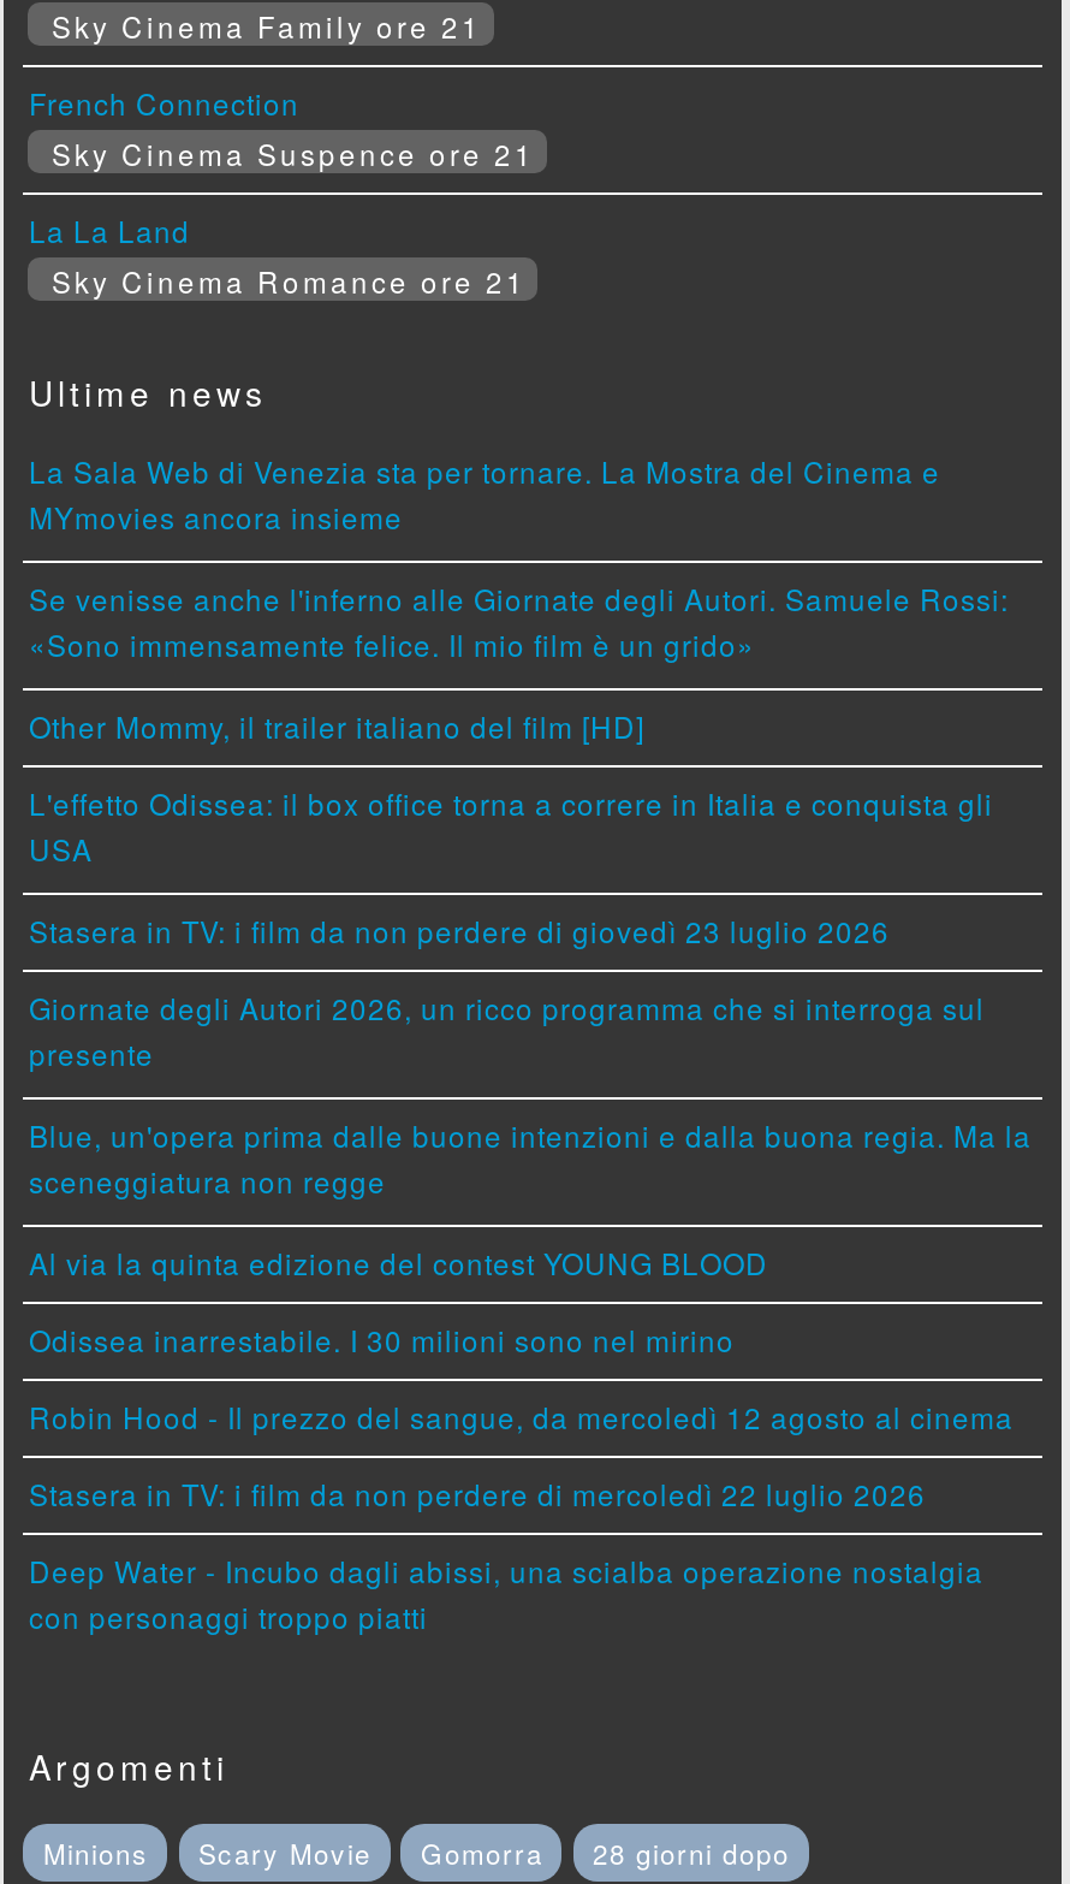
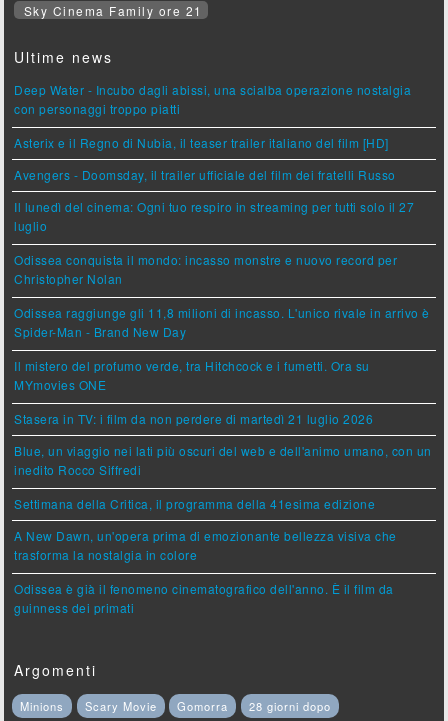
- French Connection
- Sky Cinema Suspence ore 21
- La La Land
- Sky Cinema Romance ore 21

moved up: Ultime news

- La Sala Web di Venezia sta per tornare. La Mostra del Cinema e
- MYmovies ancora insieme
- Se venisse anche l'inferno alle Giornate degli Autori. Samuele Rossi:
- «Sono immensamente felice. Il mio film è un grido»
- Other Mommy, il trailer italiano del film [HD]
- L'effetto Odissea: il box office torna a correre in Italia e conquista gli
- USA
- Stasera in TV: i film da non perdere di giovedì 23 luglio 2026
- Giornate degli Autori 2026, un ricco programma che si interroga sul
- presente
- Blue, un'opera prima dalle buone intenzioni e dalla buona regia. Ma la
- sceneggiatura non regge
- Al via la quinta edizione del contest YOUNG BLOOD
- Odissea inarrestabile. I 30 milioni sono nel mirino
- Robin Hood - Il prezzo del sangue, da mercoledì 12 agosto al cinema
- Stasera in TV: i film da non perdere di mercoledì 22 luglio 2026

moved up: Deep Water - Incubo dagli abissi, una scialba operazione nostalgia | con personaggi troppo piatti

+ Asterix e il Regno di Nubia, il teaser trailer italiano del film [HD]
+ Avengers - Doomsday, il trailer ufficiale del film dei fratelli Russo
+ Il lunedì del cinema: Ogni tuo respiro in streaming per tutti solo il 27
+ luglio
+ Odissea conquista il mondo: incasso monstre e nuovo record per
+ Christopher Nolan
+ Odissea raggiunge gli 11,8 milioni di incasso. L'unico rivale in arrivo è
+ Spider-Man - Brand New Day
+ Il mistero del profumo verde, tra Hitchcock e i fumetti. Ora su
+ MYmovies ONE
+ Stasera in TV: i film da non perdere di martedì 21 luglio 2026
+ Blue, un viaggio nei lati più oscuri del web e dell'animo umano, con un
+ inedito Rocco Siffredi
+ Settimana della Critica, il programma della 41esima edizione
+ A New Dawn, un'opera prima di emozionante bellezza visiva che
+ trasforma la nostalgia in colore
+ Odissea è già il fenomeno cinematografico dell'anno. È il film da
+ guinness dei primati
